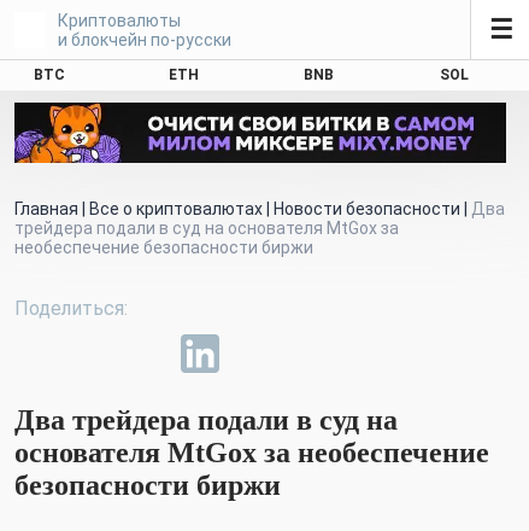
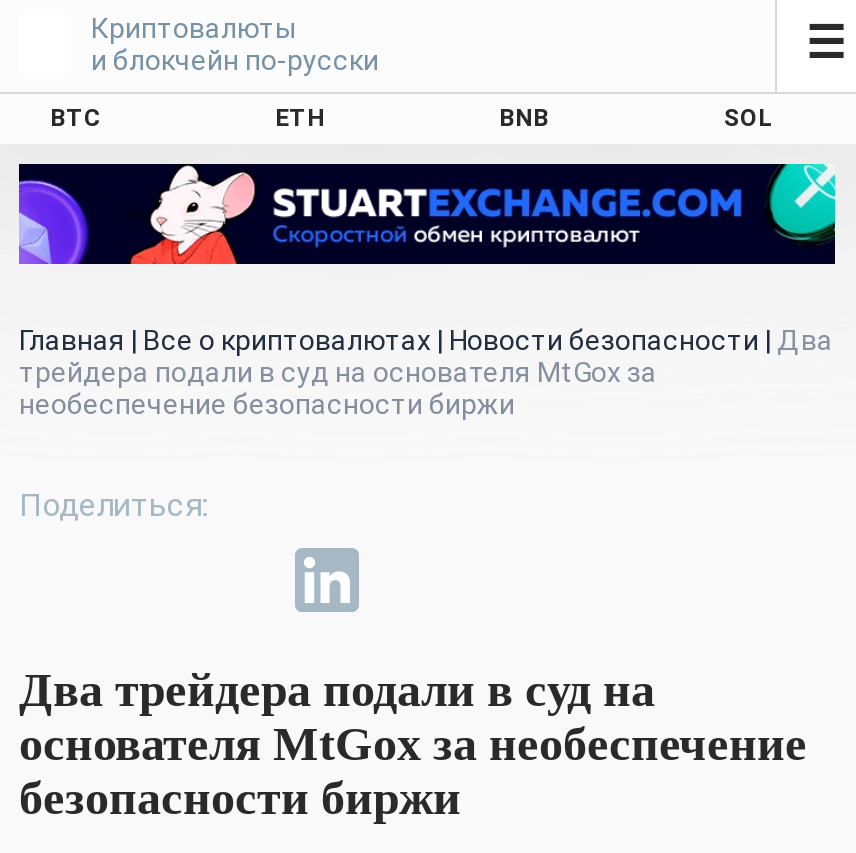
- [image]
+ [image]
